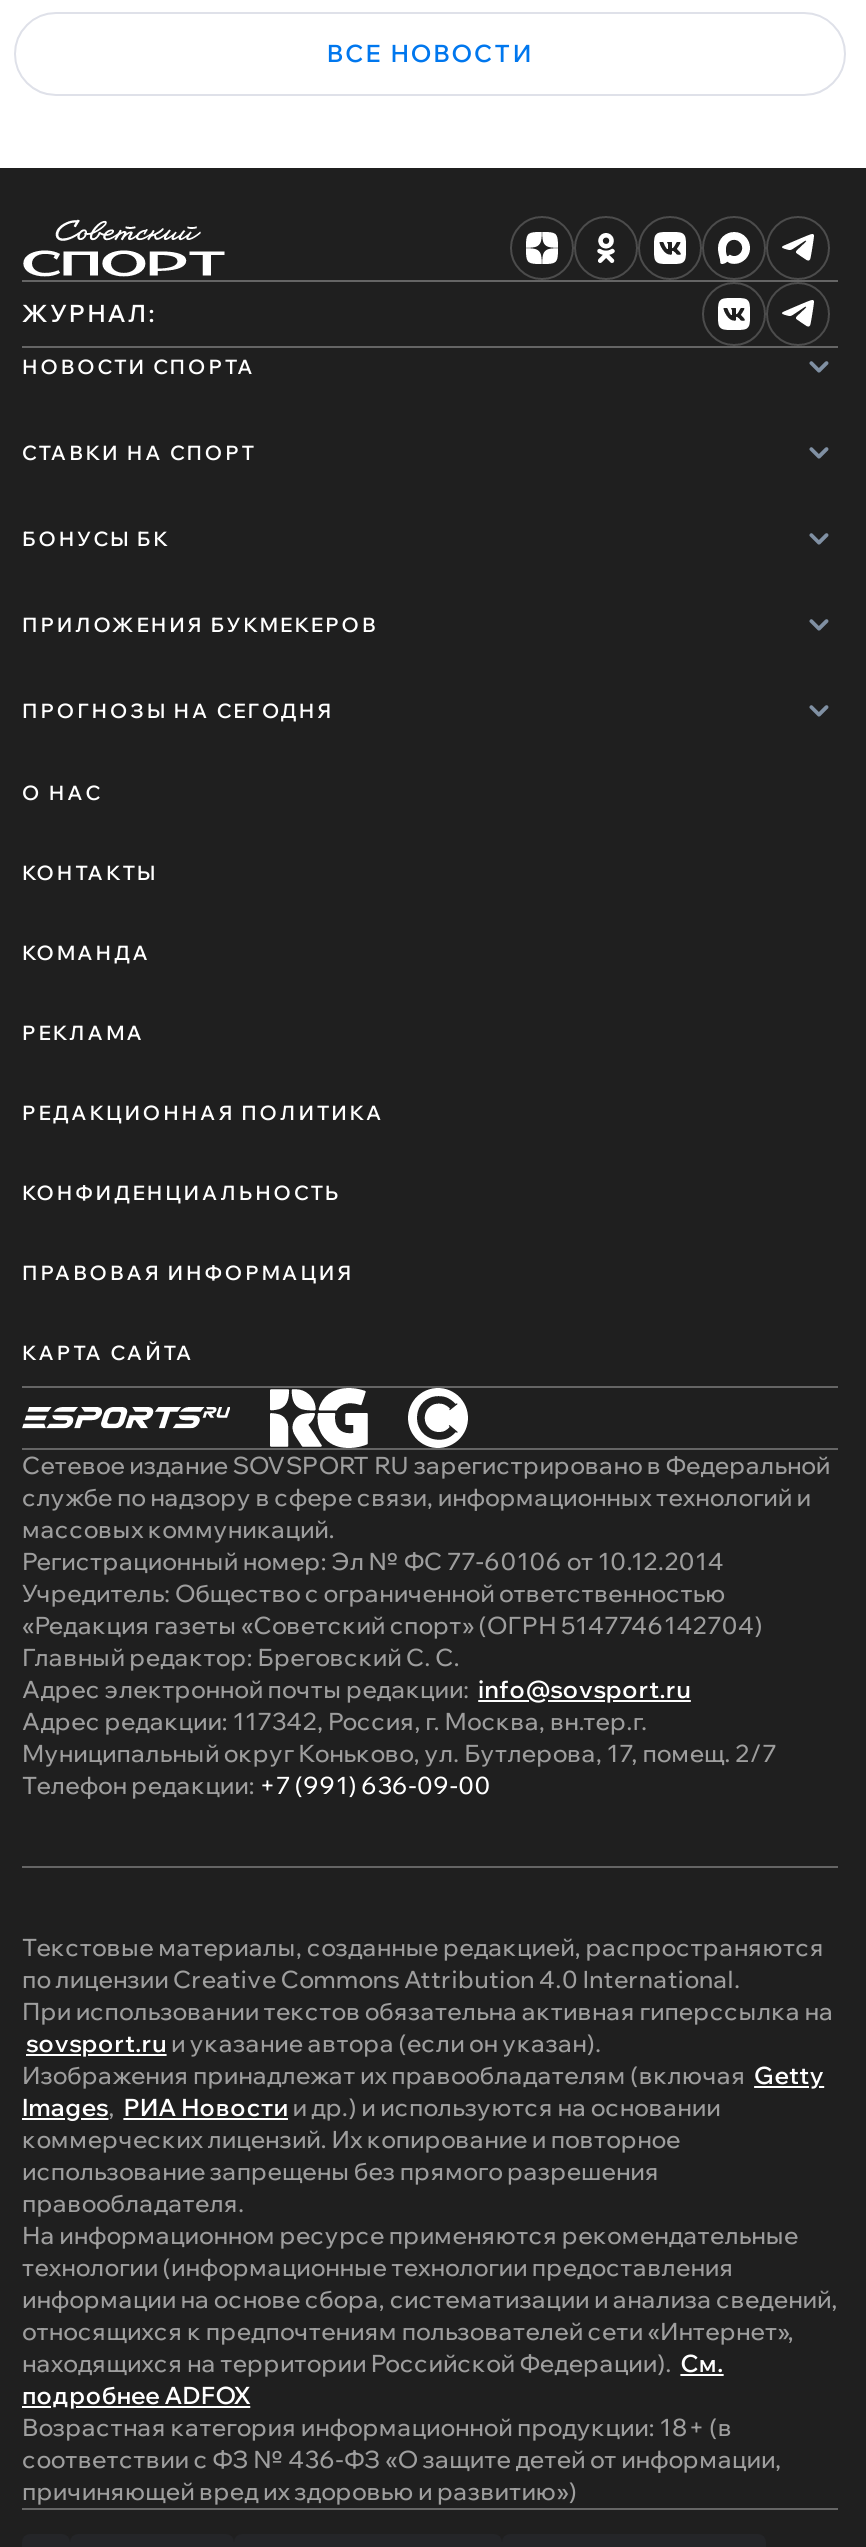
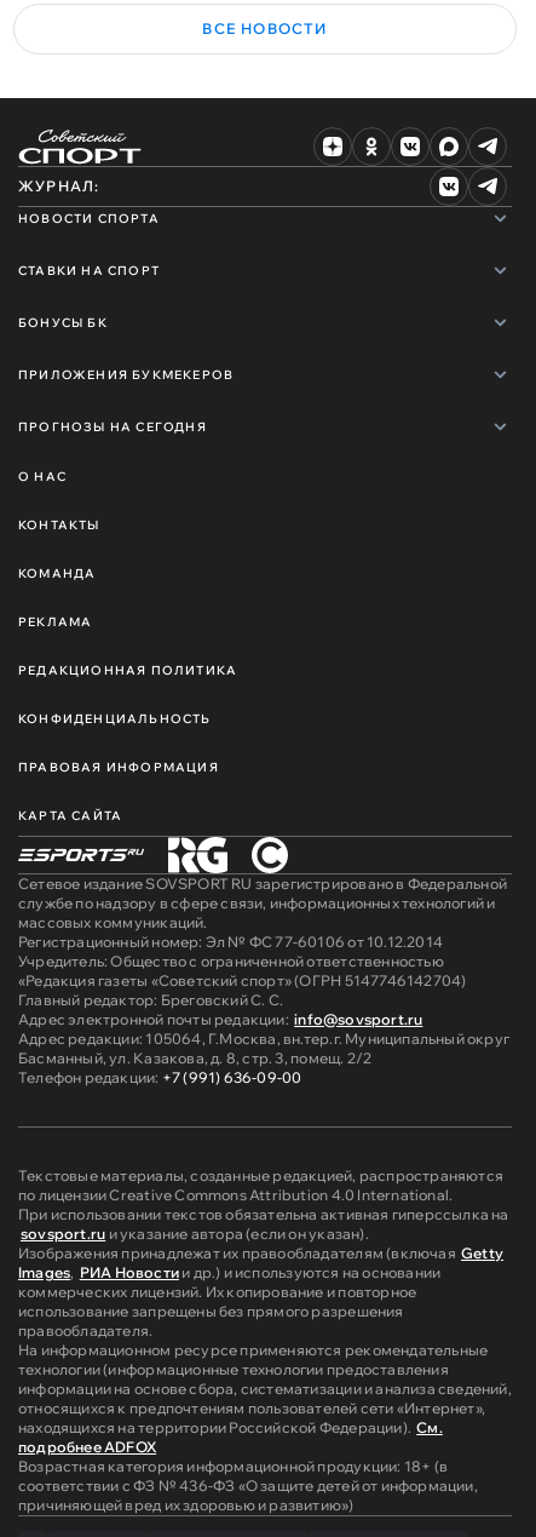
- Адрес редакции: 117342, Россия, г. Москва, вн.тер.г.
- Муниципальный округ Коньково, ул. Бутлерова, 17, помещ. 2/7
+ Адрес редакции: 105064, Г.Москва, вн.тер.г. Муниципальный округ
+ Басманный, ул. Казакова, д. 8, стр. 3, помещ. 2/2
